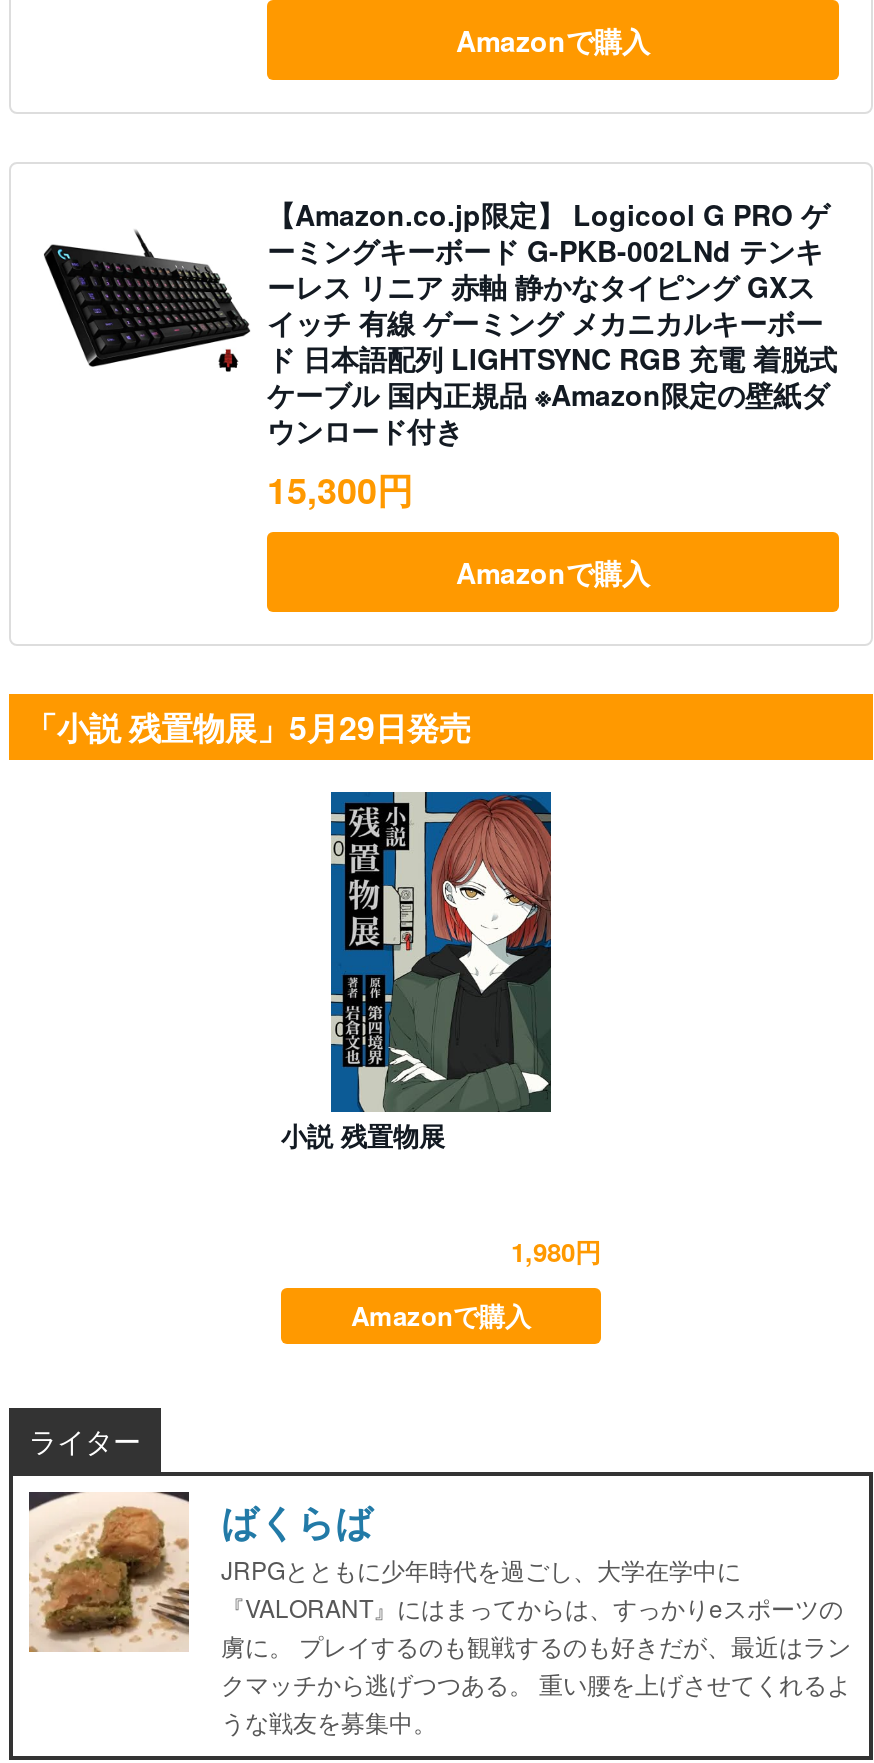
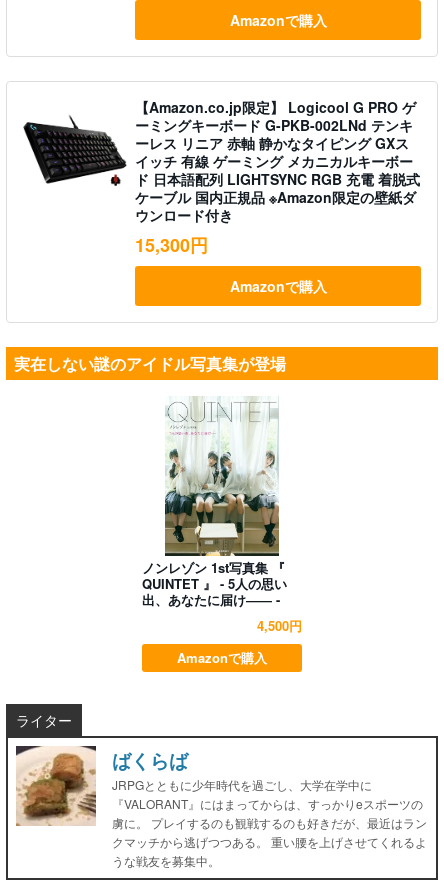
- 「小説 残置物展」5月29日発売
+ 実在しない謎のアイドル写真集が登場

- [image]
- 小説 残置物展
- 1,980円
+ [image]
+ ノンレゾン 1st写真集 『
+ QUINTET 』 - 5人の思い
+ 出、あなたに届け―― -
+ 4,500円
